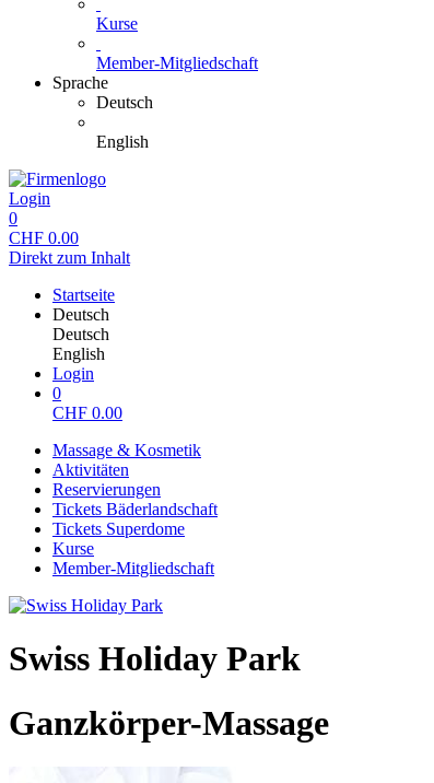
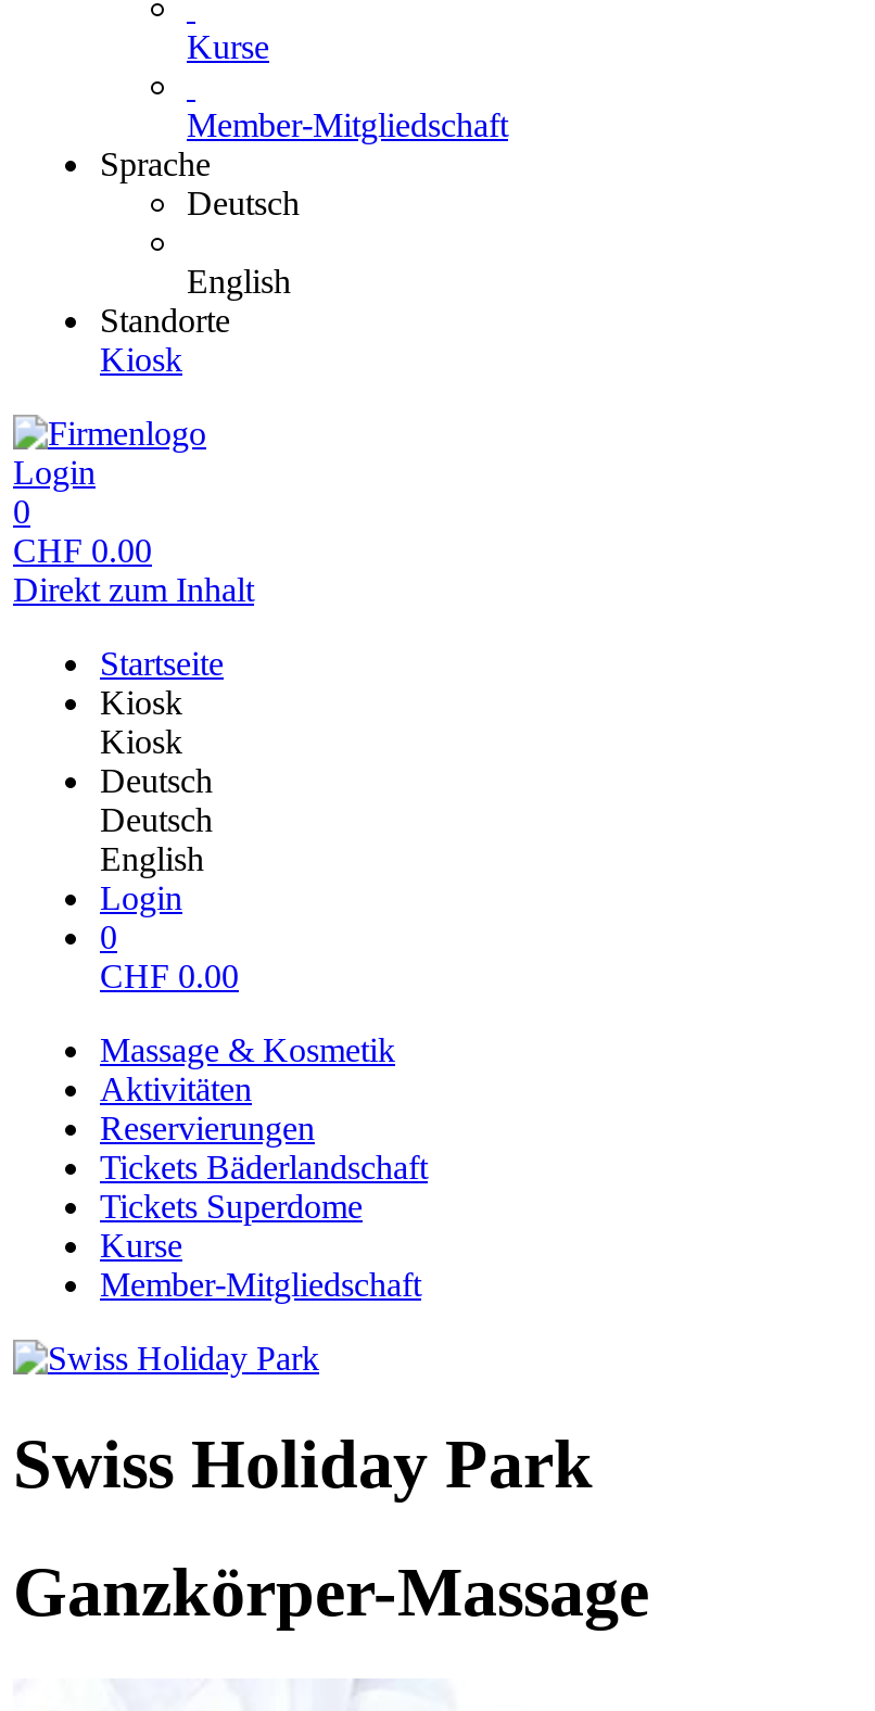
+ Standorte
+ Kiosk

+ Kiosk
+ Kiosk
